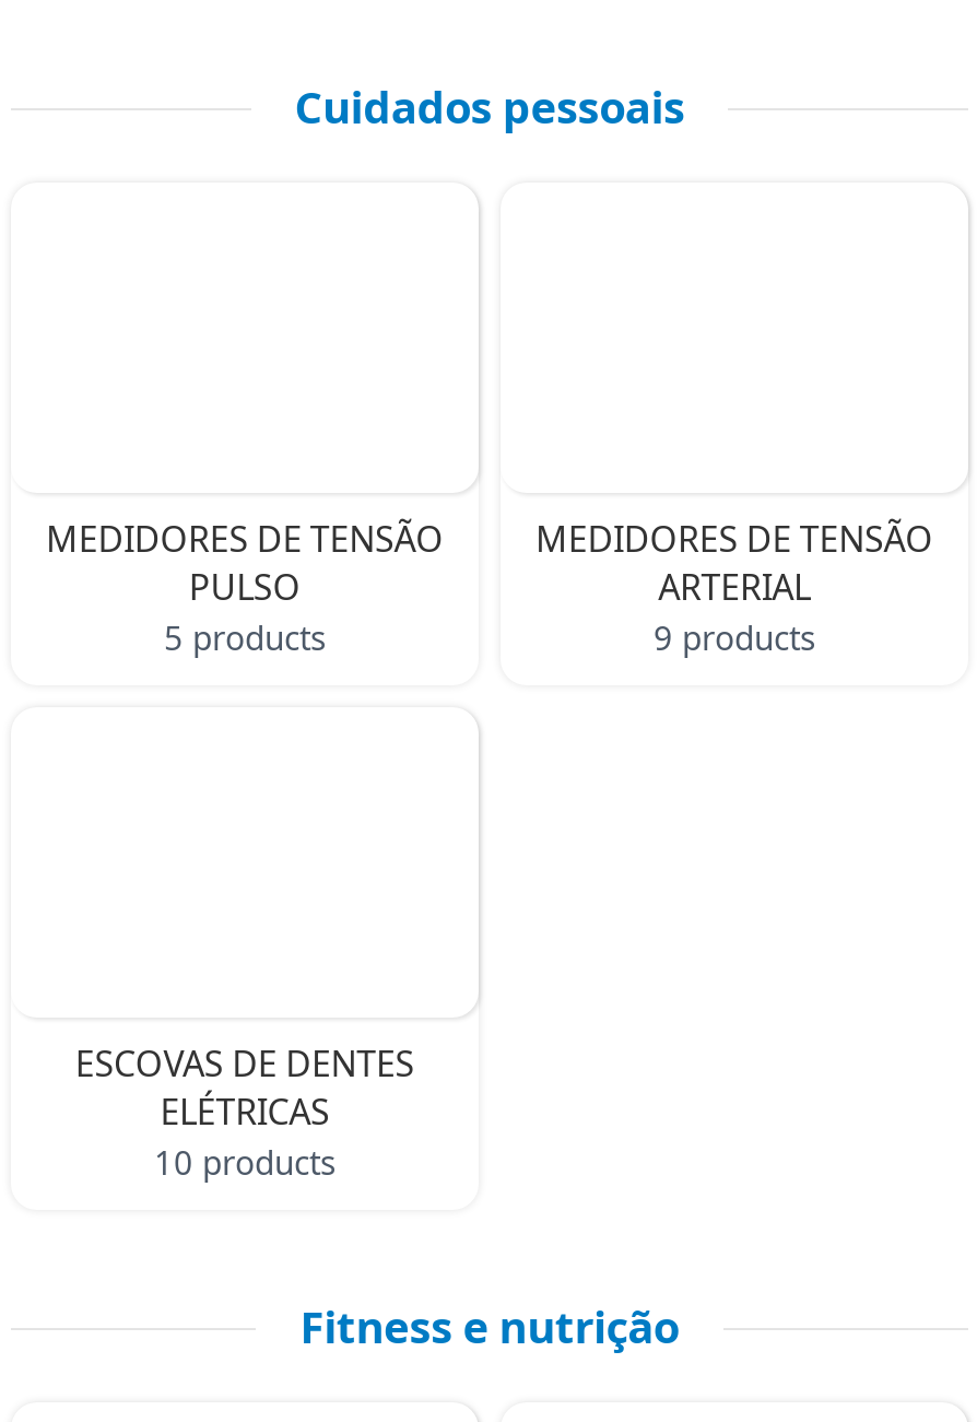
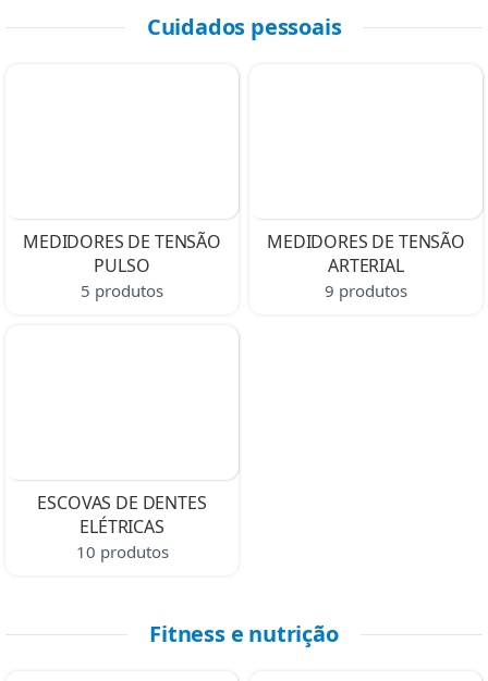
- 5 products
+ 5 produtos

- 9 products
+ 9 produtos

- 10 products
+ 10 produtos
